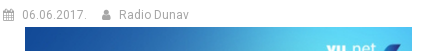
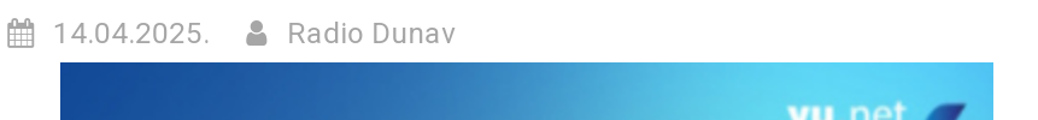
- 06.06.2017.
+ 14.04.2025.
